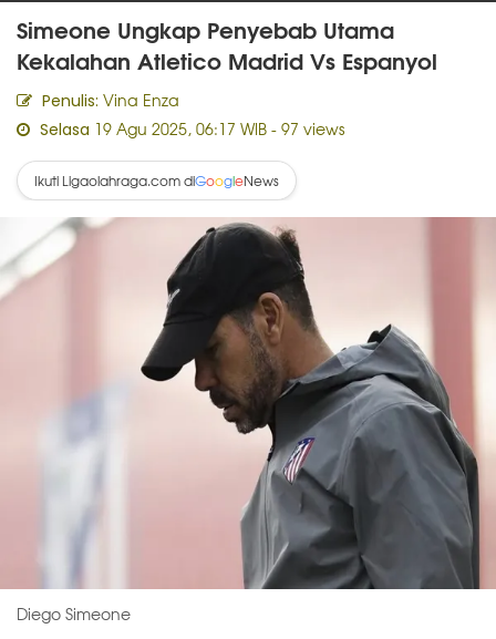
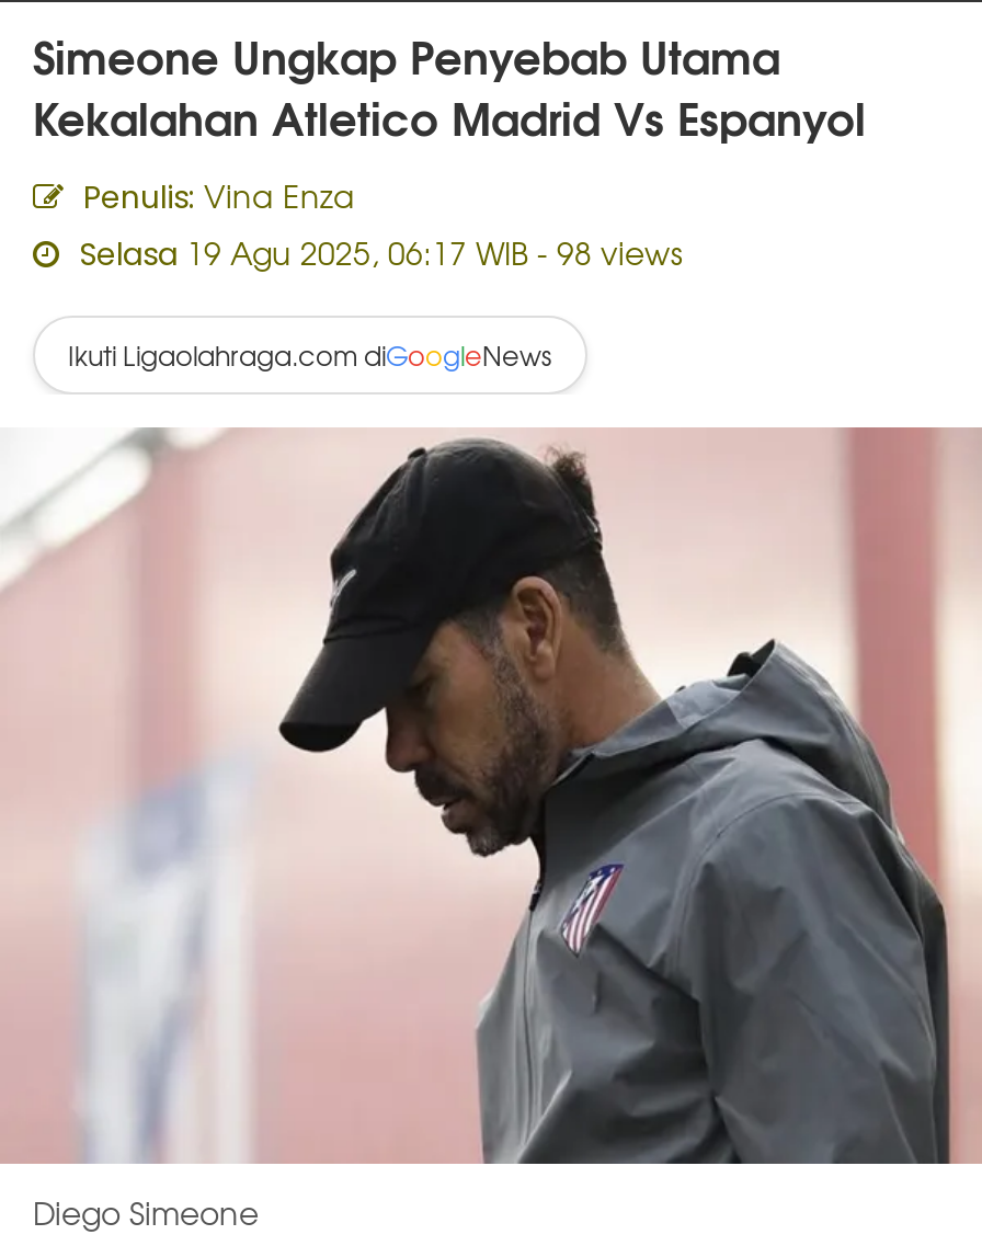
- Selasa 19 Agu 2025, 06:17 WIB - 97 views
+ Selasa 19 Agu 2025, 06:17 WIB - 98 views
